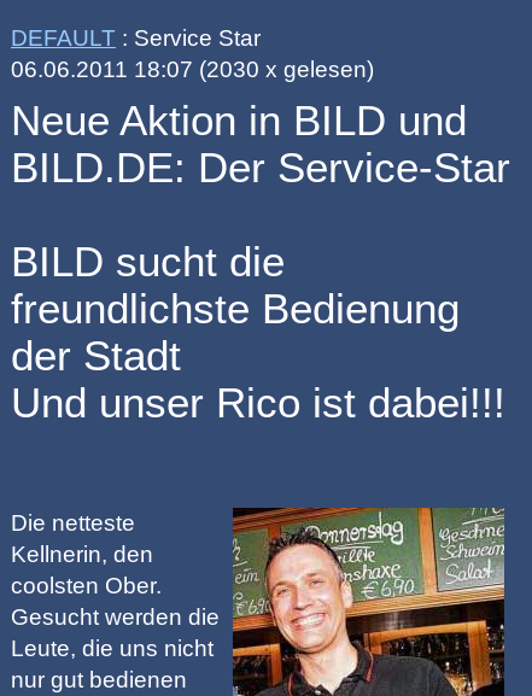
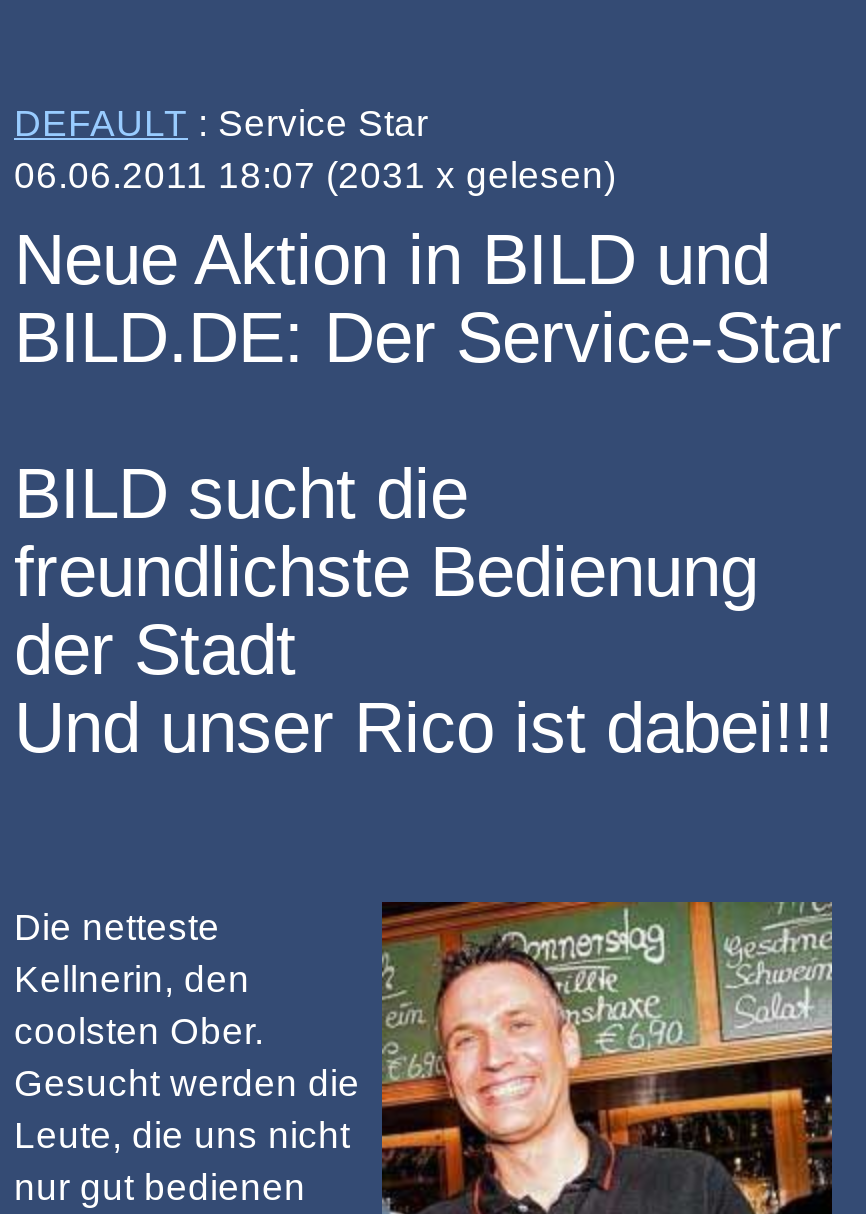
- 06.06.2011 18:07 (2030 x gelesen)
+ 06.06.2011 18:07 (2031 x gelesen)
